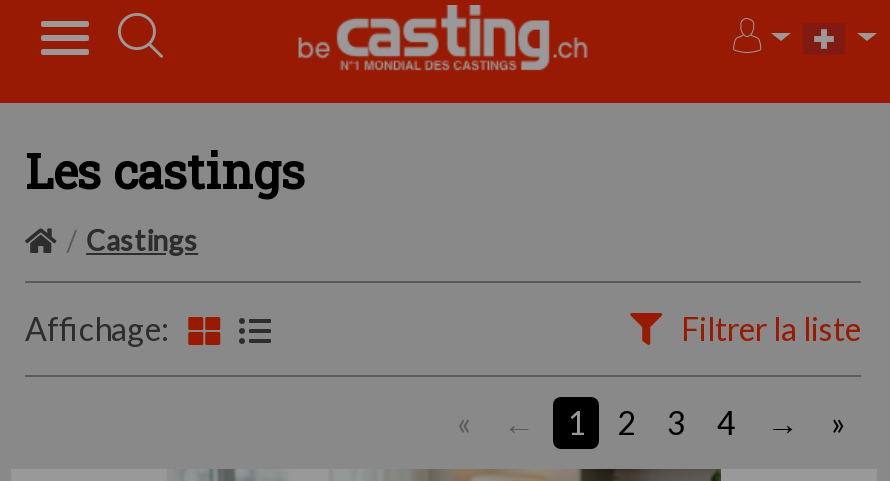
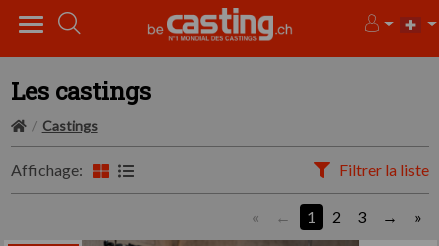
- 4
